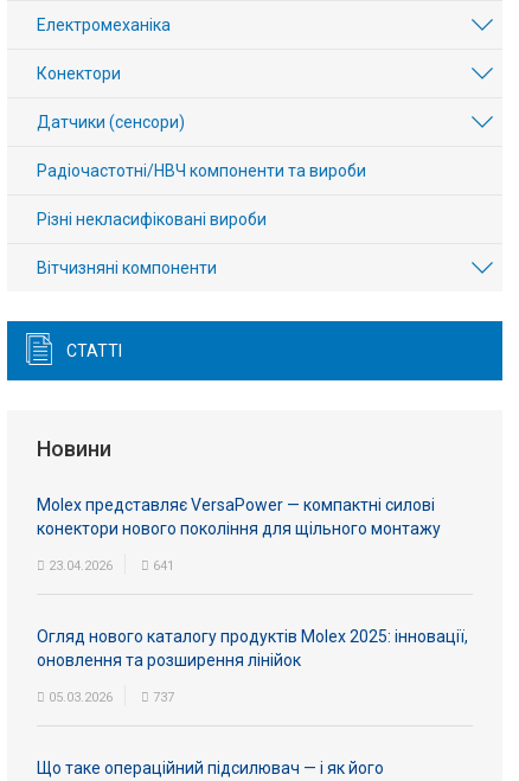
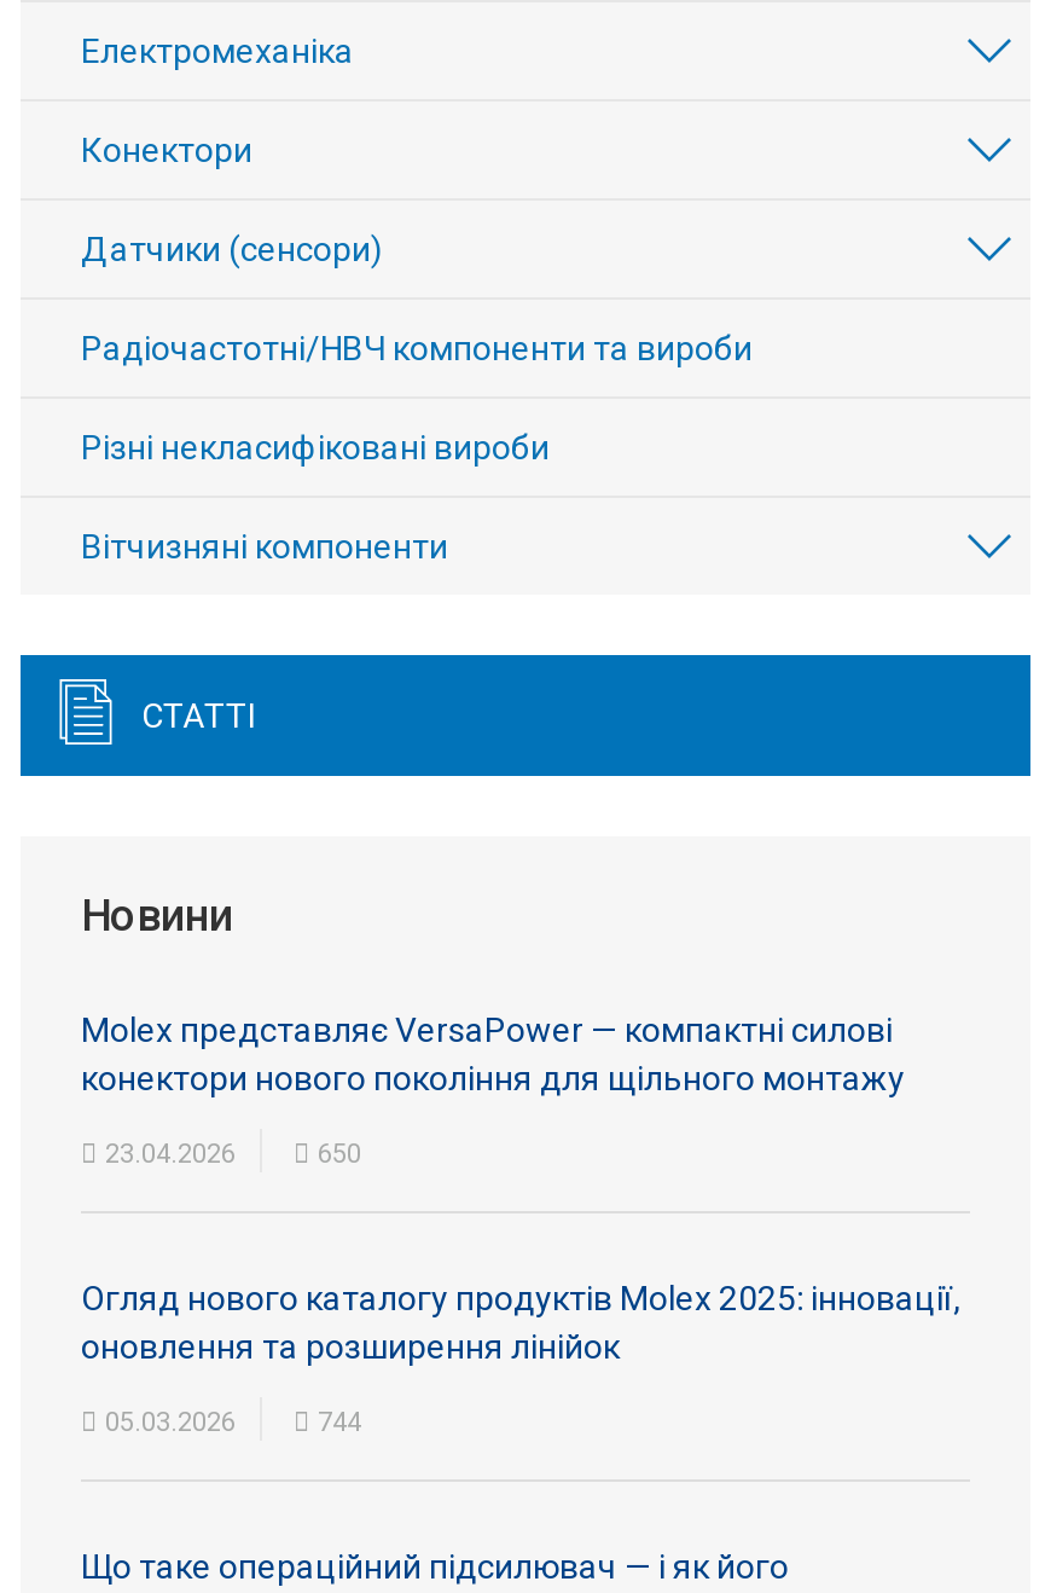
- 641
+ 650

- 737
+ 744
